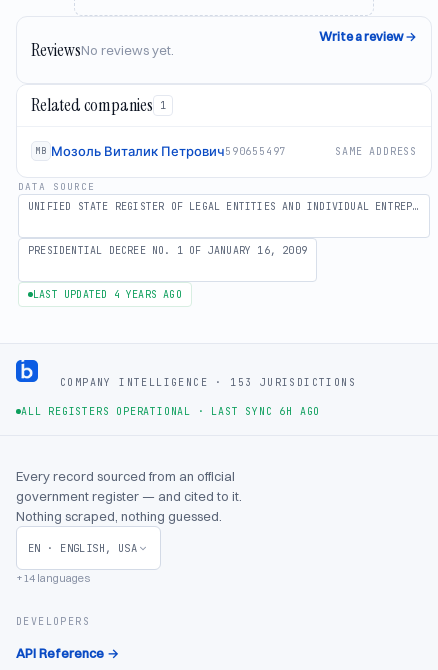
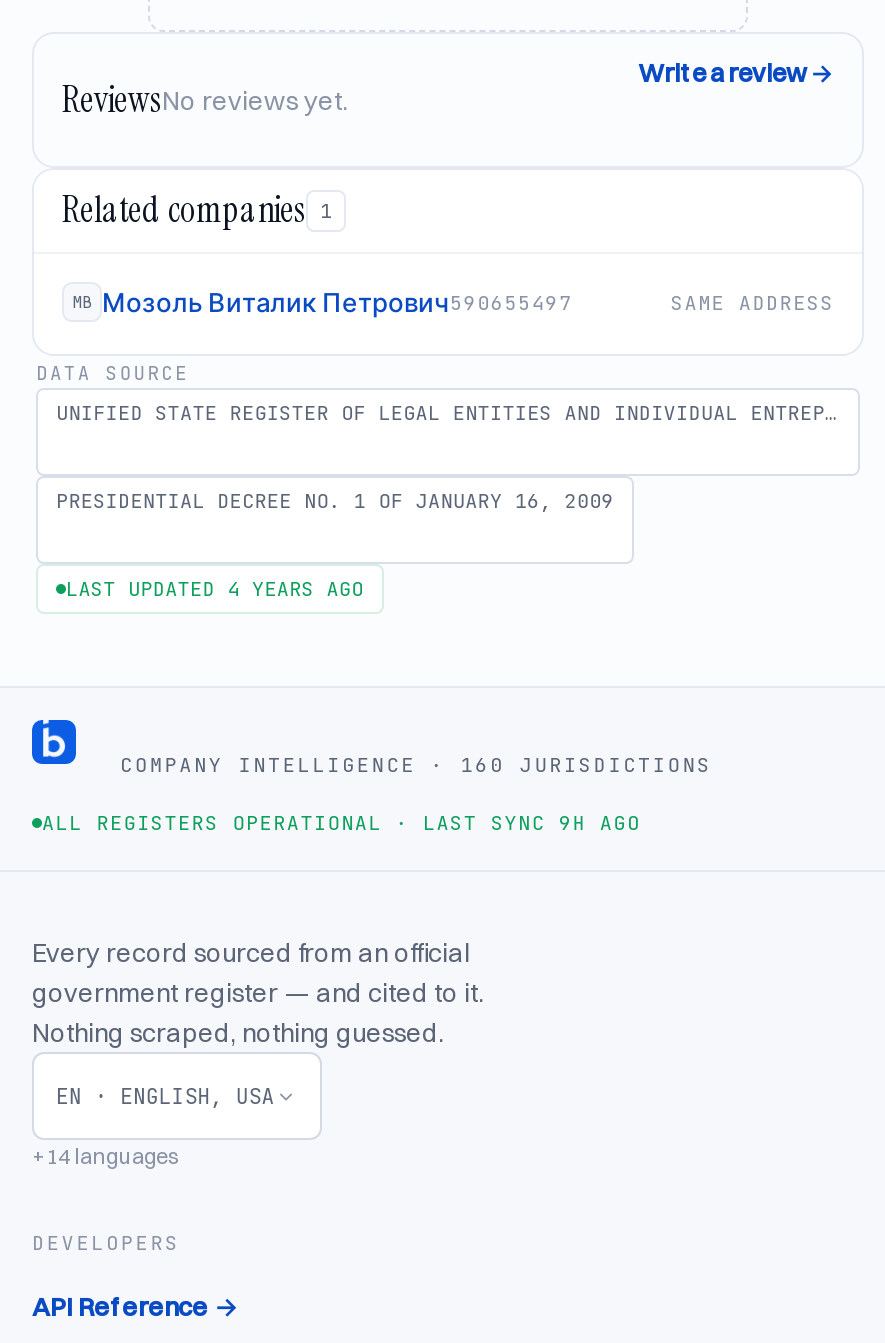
- COMPANY INTELLIGENCE · 153 JURISDICTIONS
+ COMPANY INTELLIGENCE · 160 JURISDICTIONS

- ALL REGISTERS OPERATIONAL · LAST SYNC 6H AGO
+ ALL REGISTERS OPERATIONAL · LAST SYNC 9H AGO
